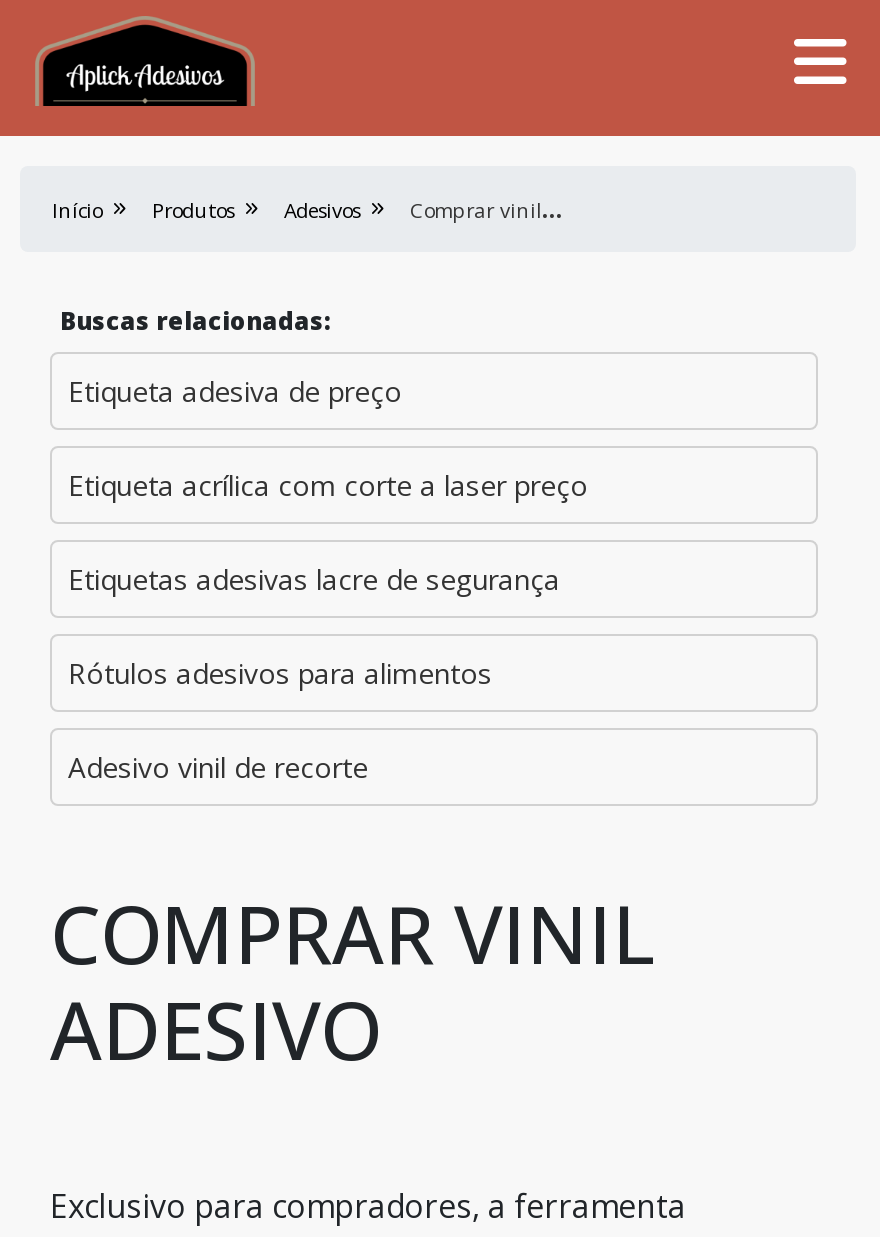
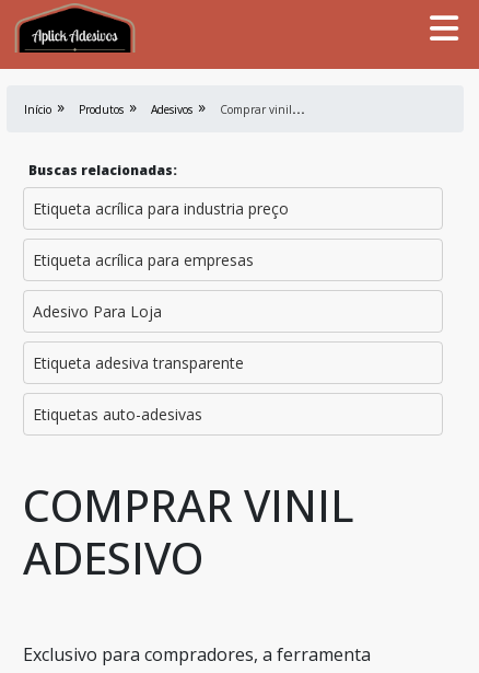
- Etiqueta adesiva de preço
+ Etiqueta acrílica para industria preço

- Etiqueta acrílica com corte a laser preço
+ Etiqueta acrílica para empresas

- Etiquetas adesivas lacre de segurança
+ Adesivo Para Loja

- Rótulos adesivos para alimentos
+ Etiqueta adesiva transparente

- Adesivo vinil de recorte
+ Etiquetas auto-adesivas
